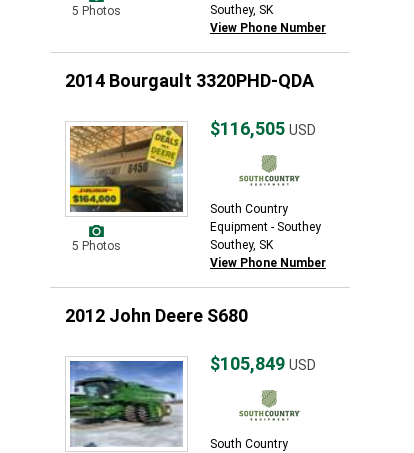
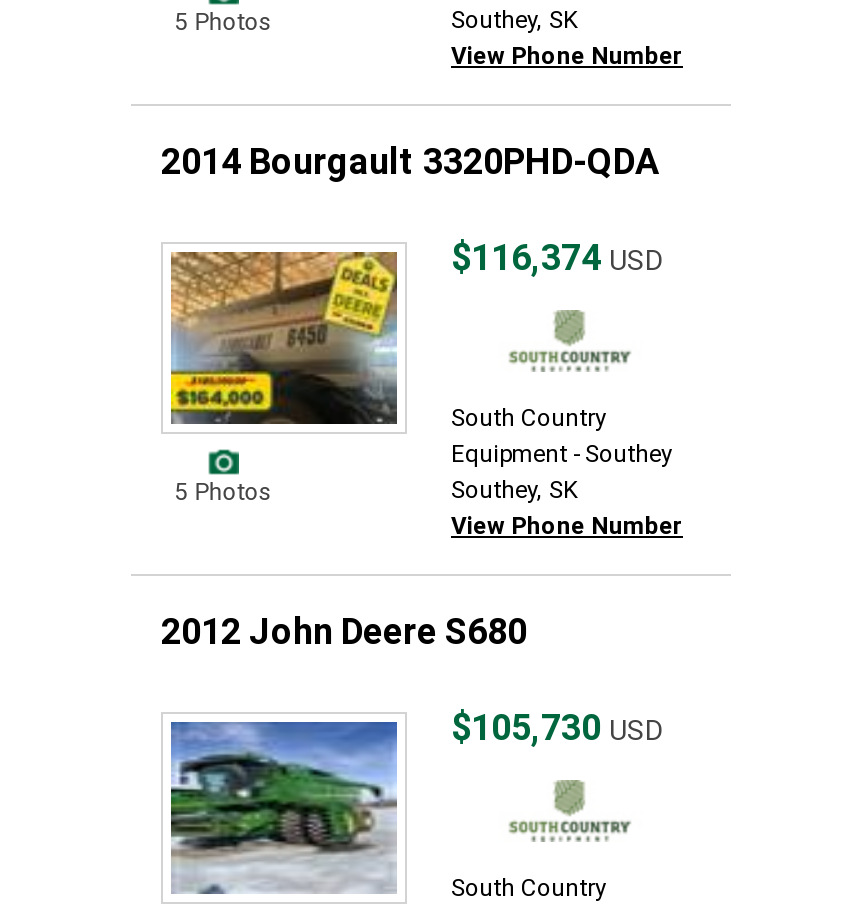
- $116,505 USD
+ $116,374 USD

- $105,849 USD
+ $105,730 USD
